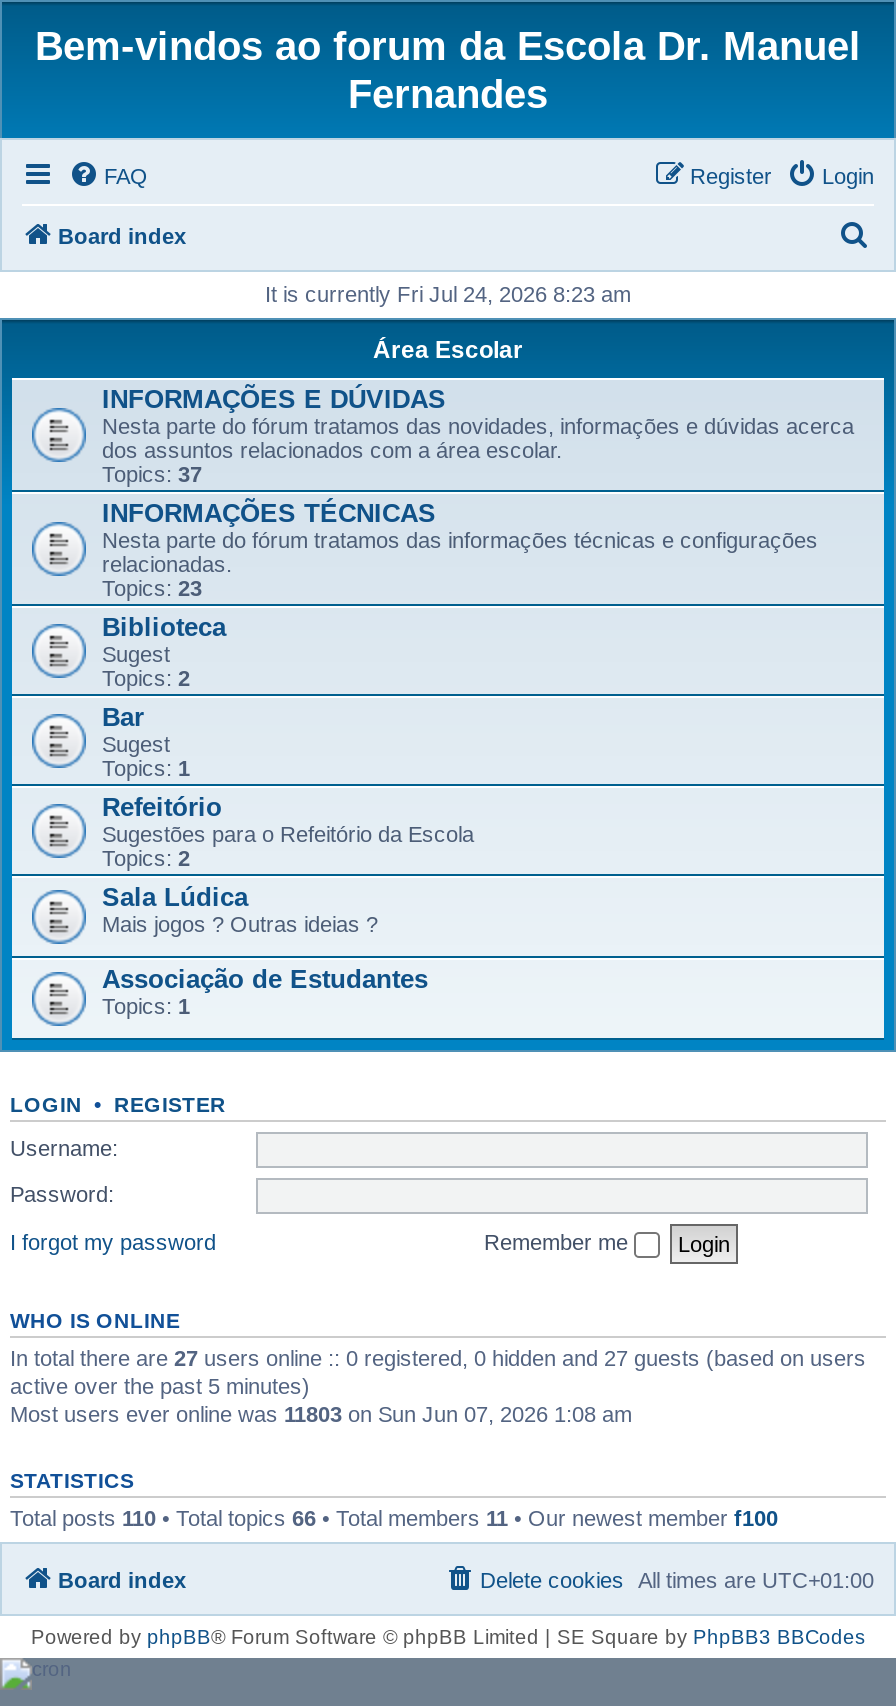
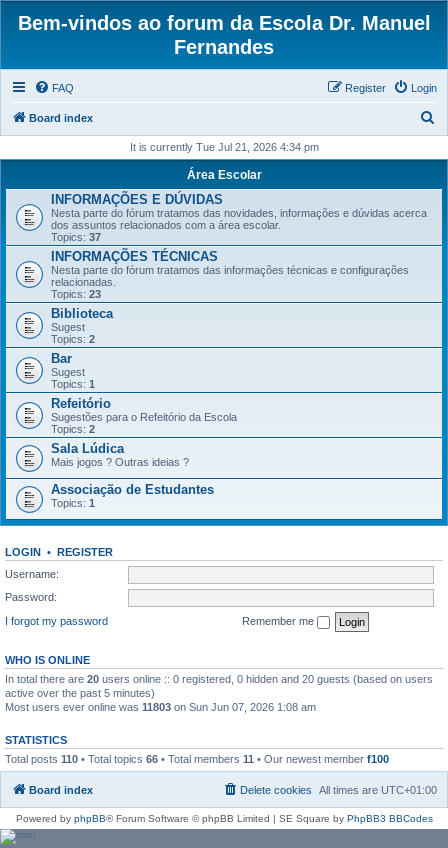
- It is currently Fri Jul 24, 2026 8:23 am
+ It is currently Tue Jul 21, 2026 4:34 pm

- In total there are 27 users online :: 0 registered, 0 hidden and 27 guests (based on users
+ In total there are 20 users online :: 0 registered, 0 hidden and 20 guests (based on users
